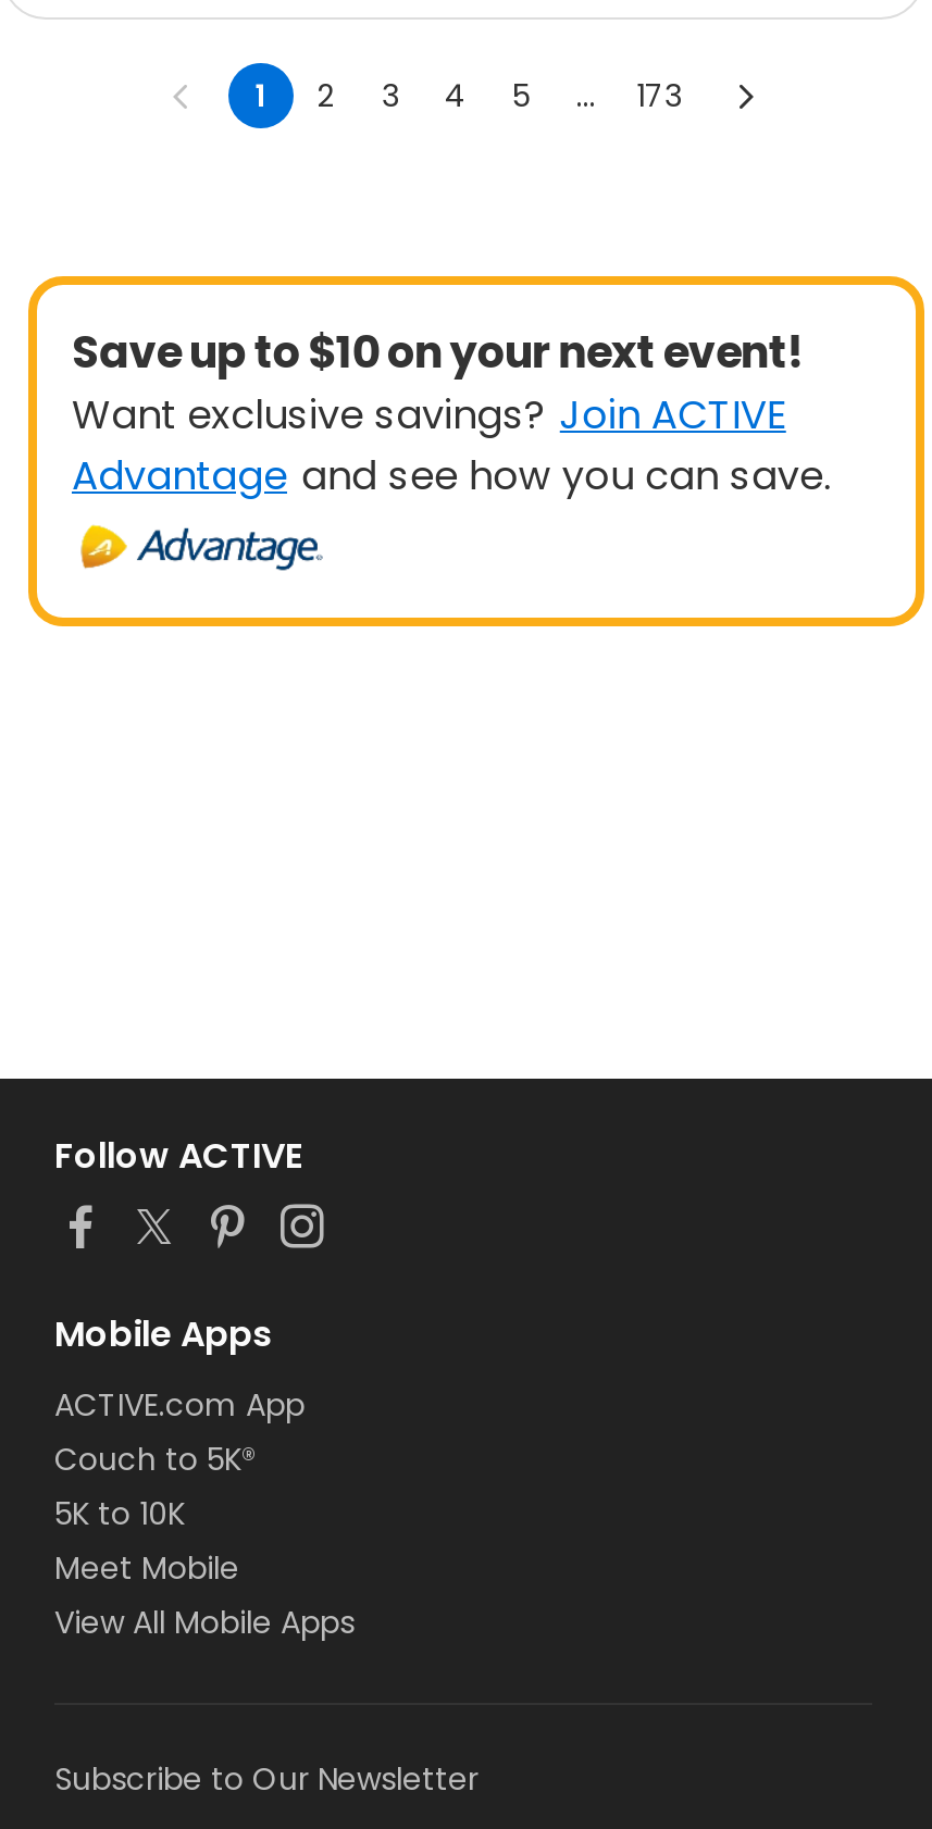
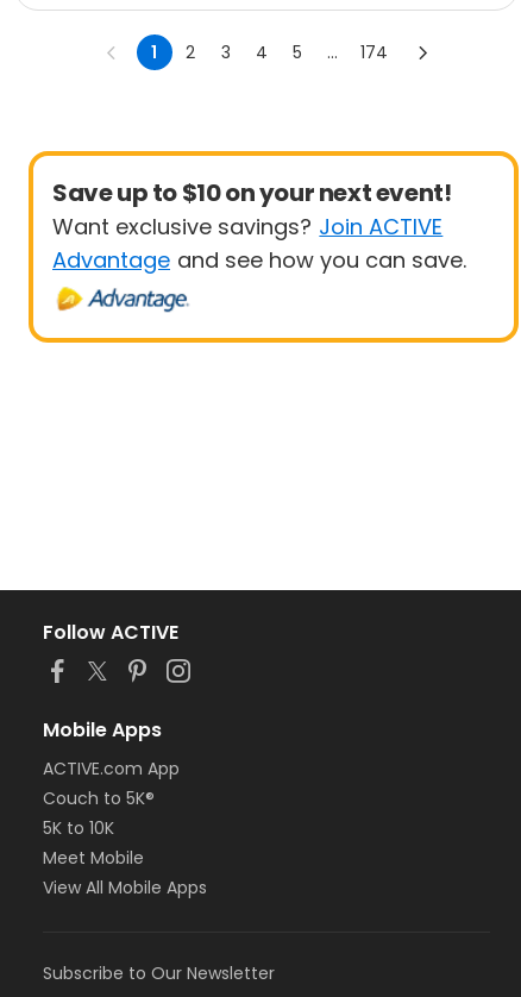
- 173
+ 174
